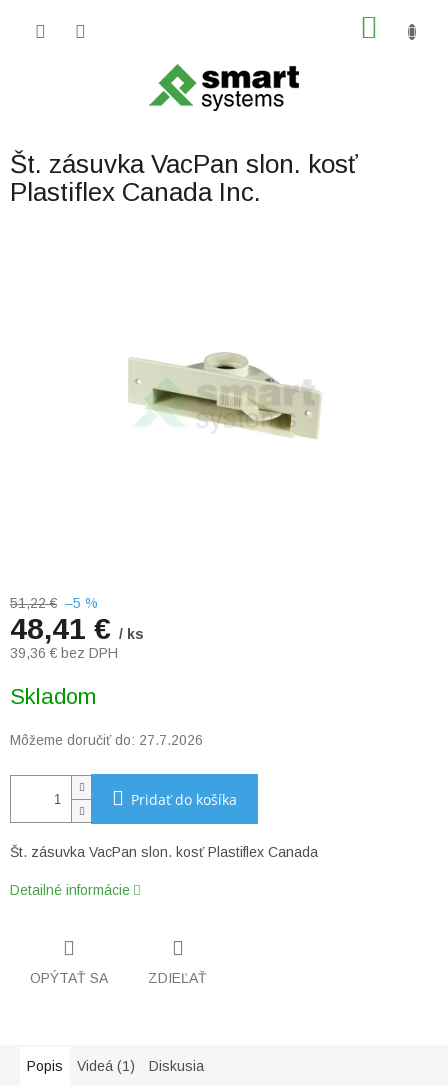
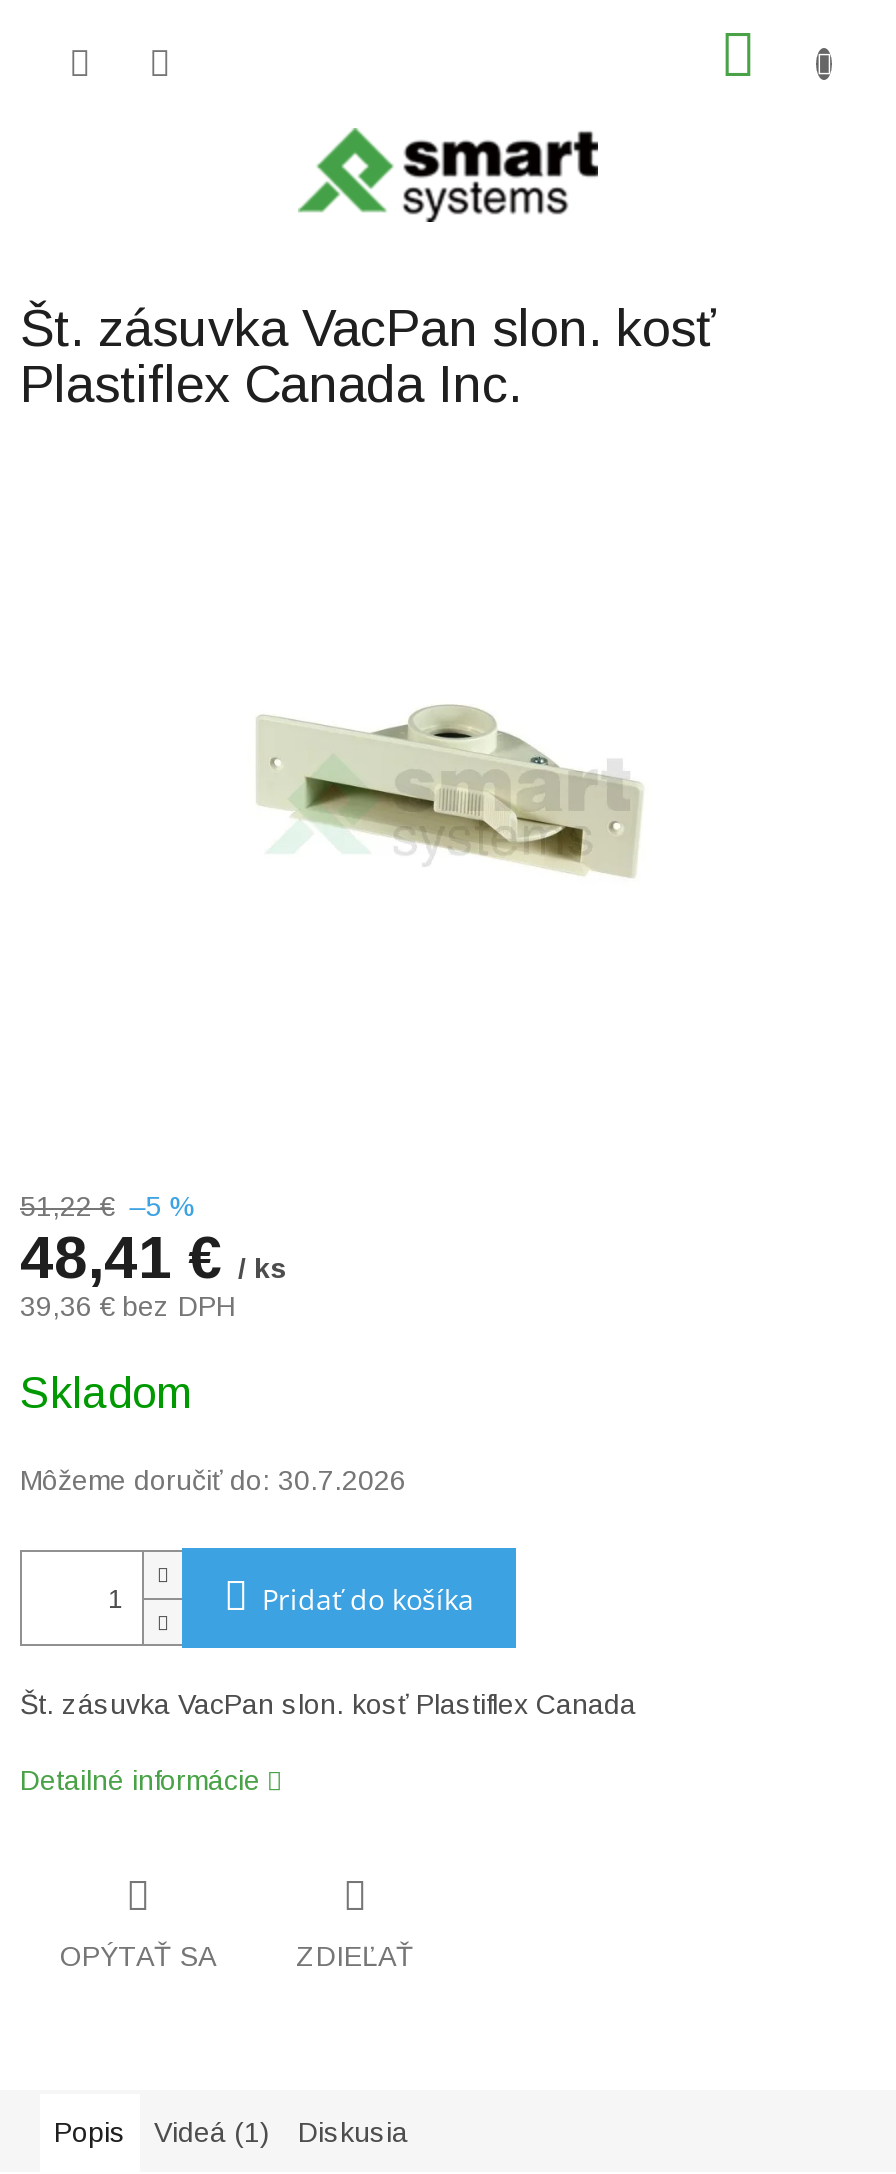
- Môžeme doručiť do: 27.7.2026
+ Môžeme doručiť do: 30.7.2026
